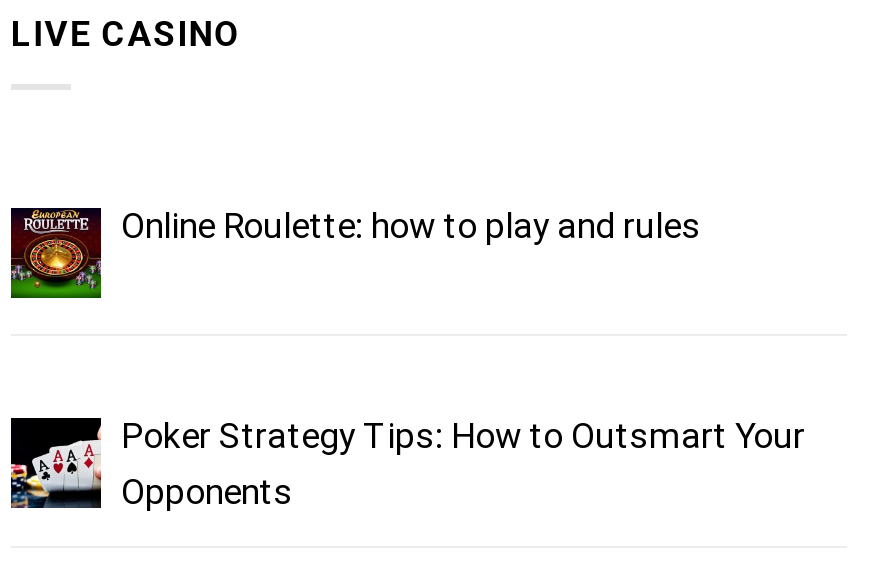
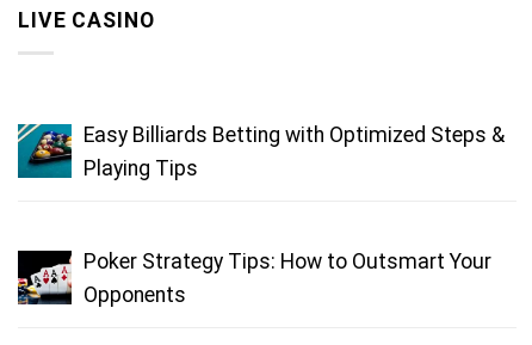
- [image]
- Online Roulette: how to play and rules
+ [image]
+ Easy Billiards Betting with Optimized Steps &
+ Playing Tips
